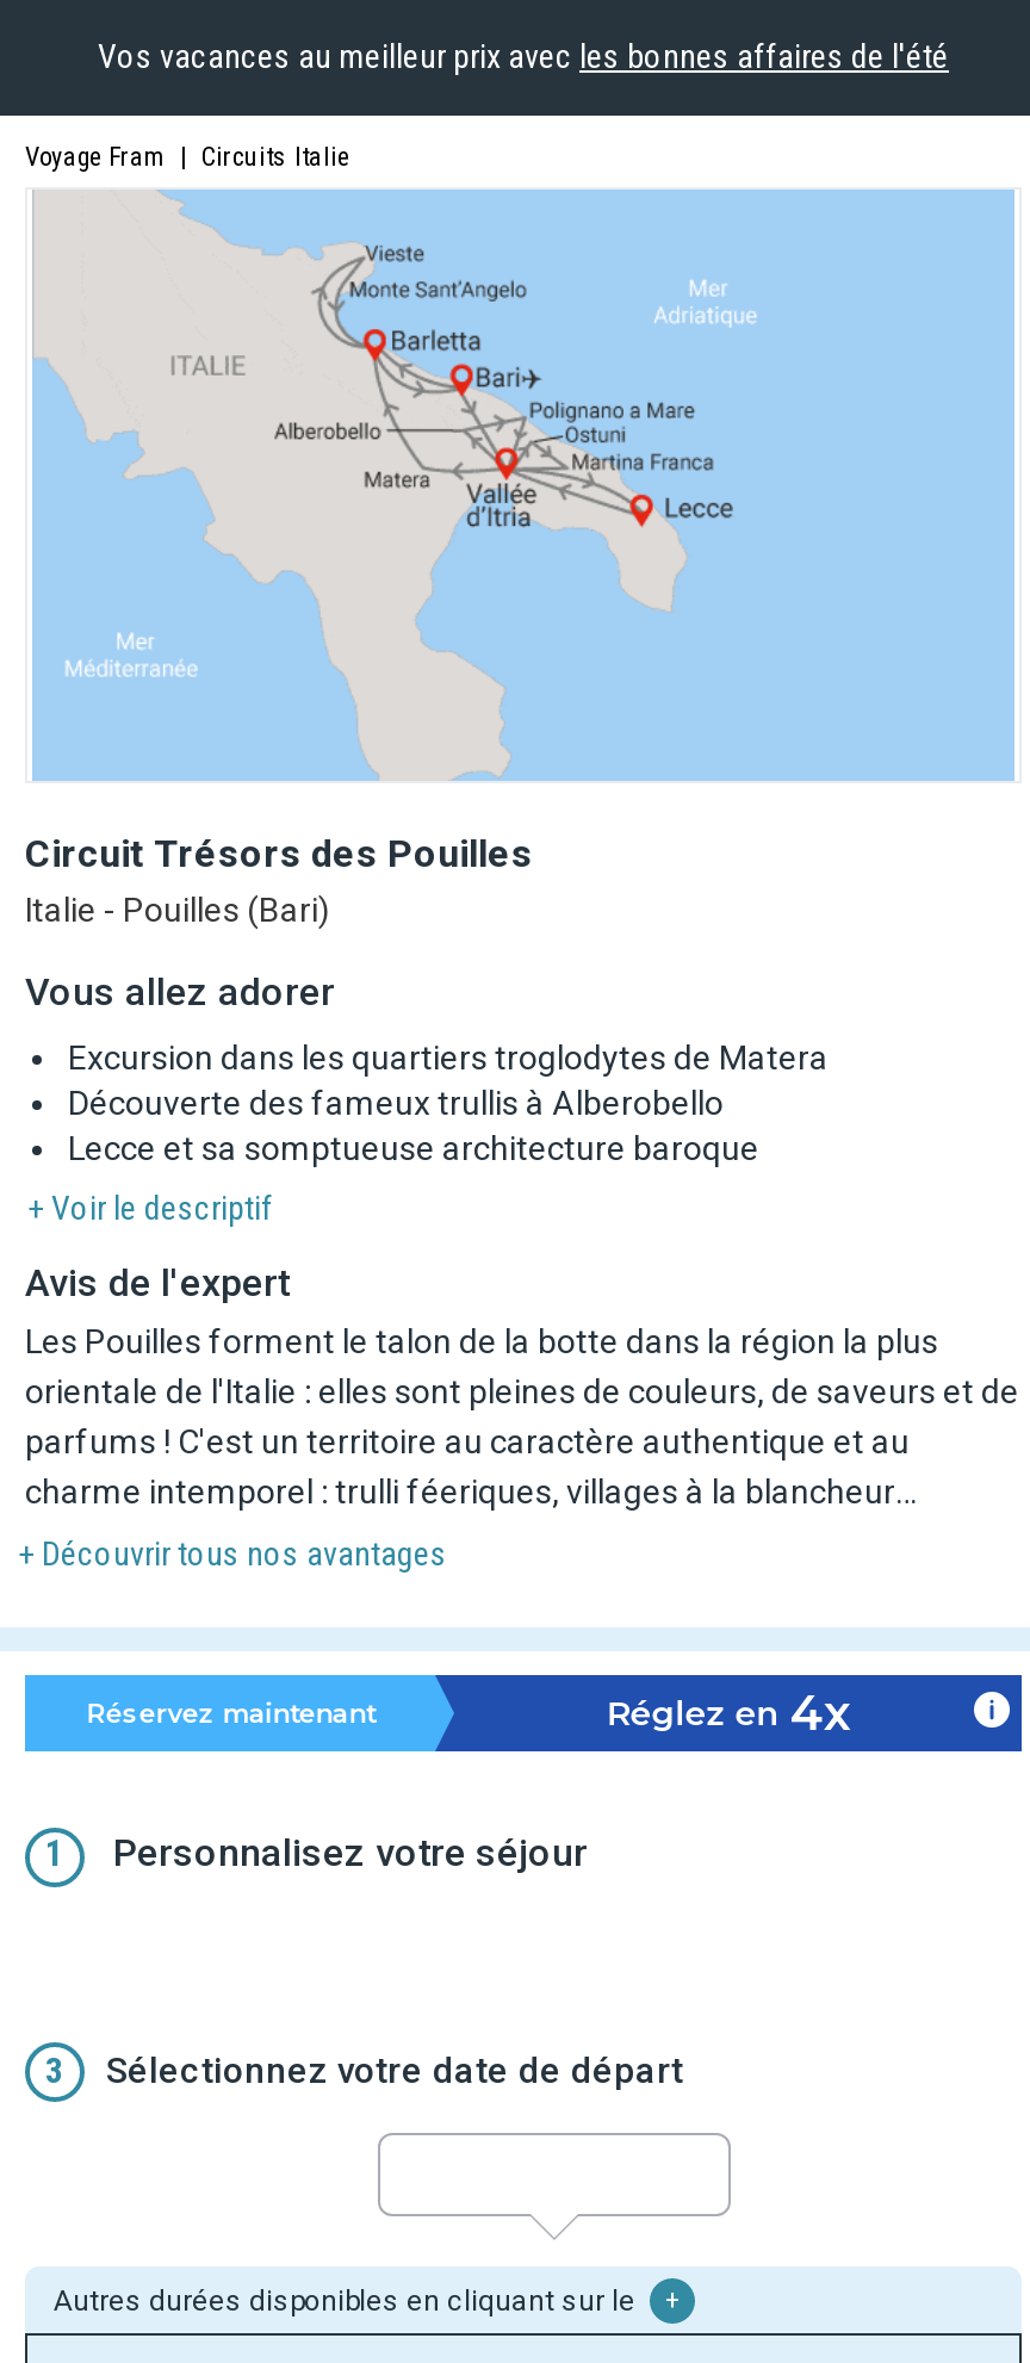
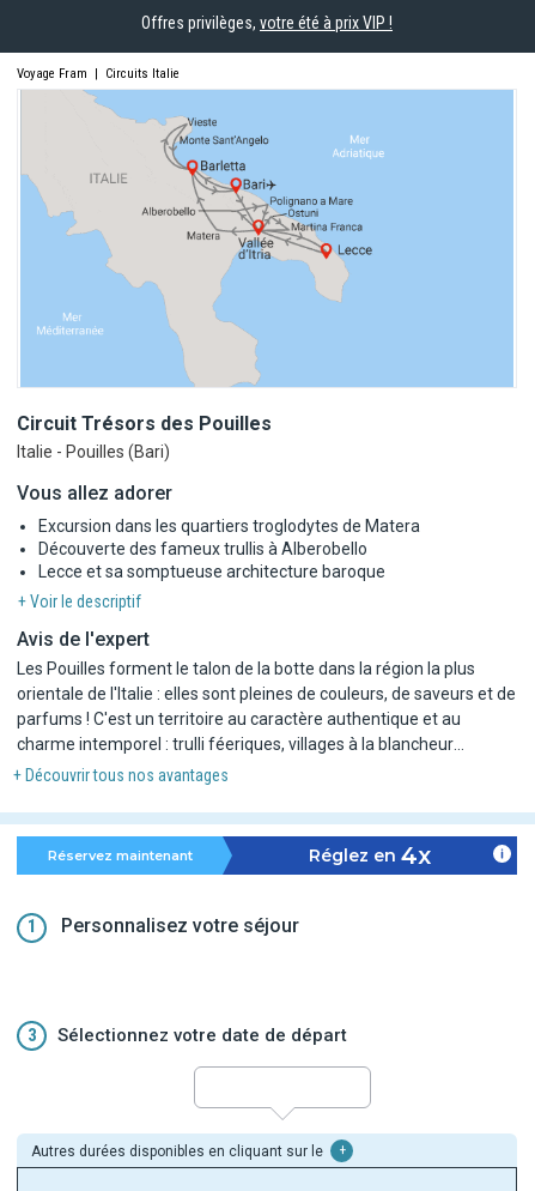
- Vos vacances au meilleur prix avec les bonnes affaires de l'été
+ Offres privilèges, votre été à prix VIP !
